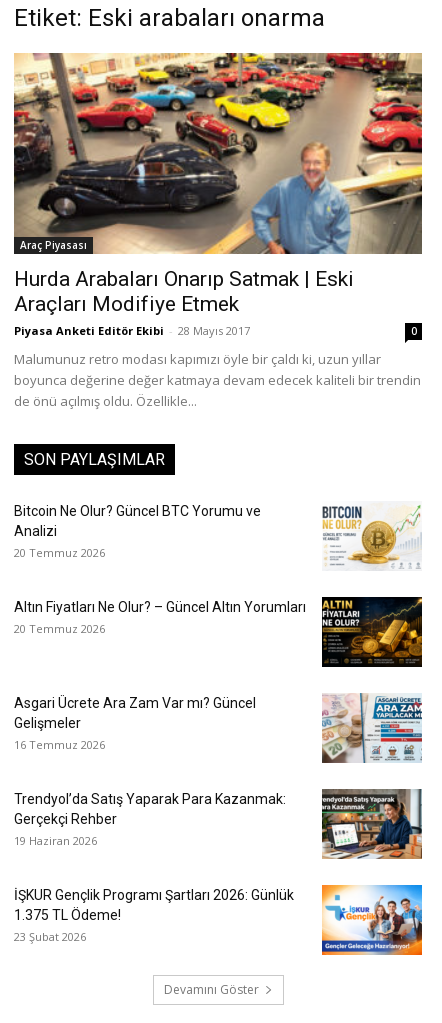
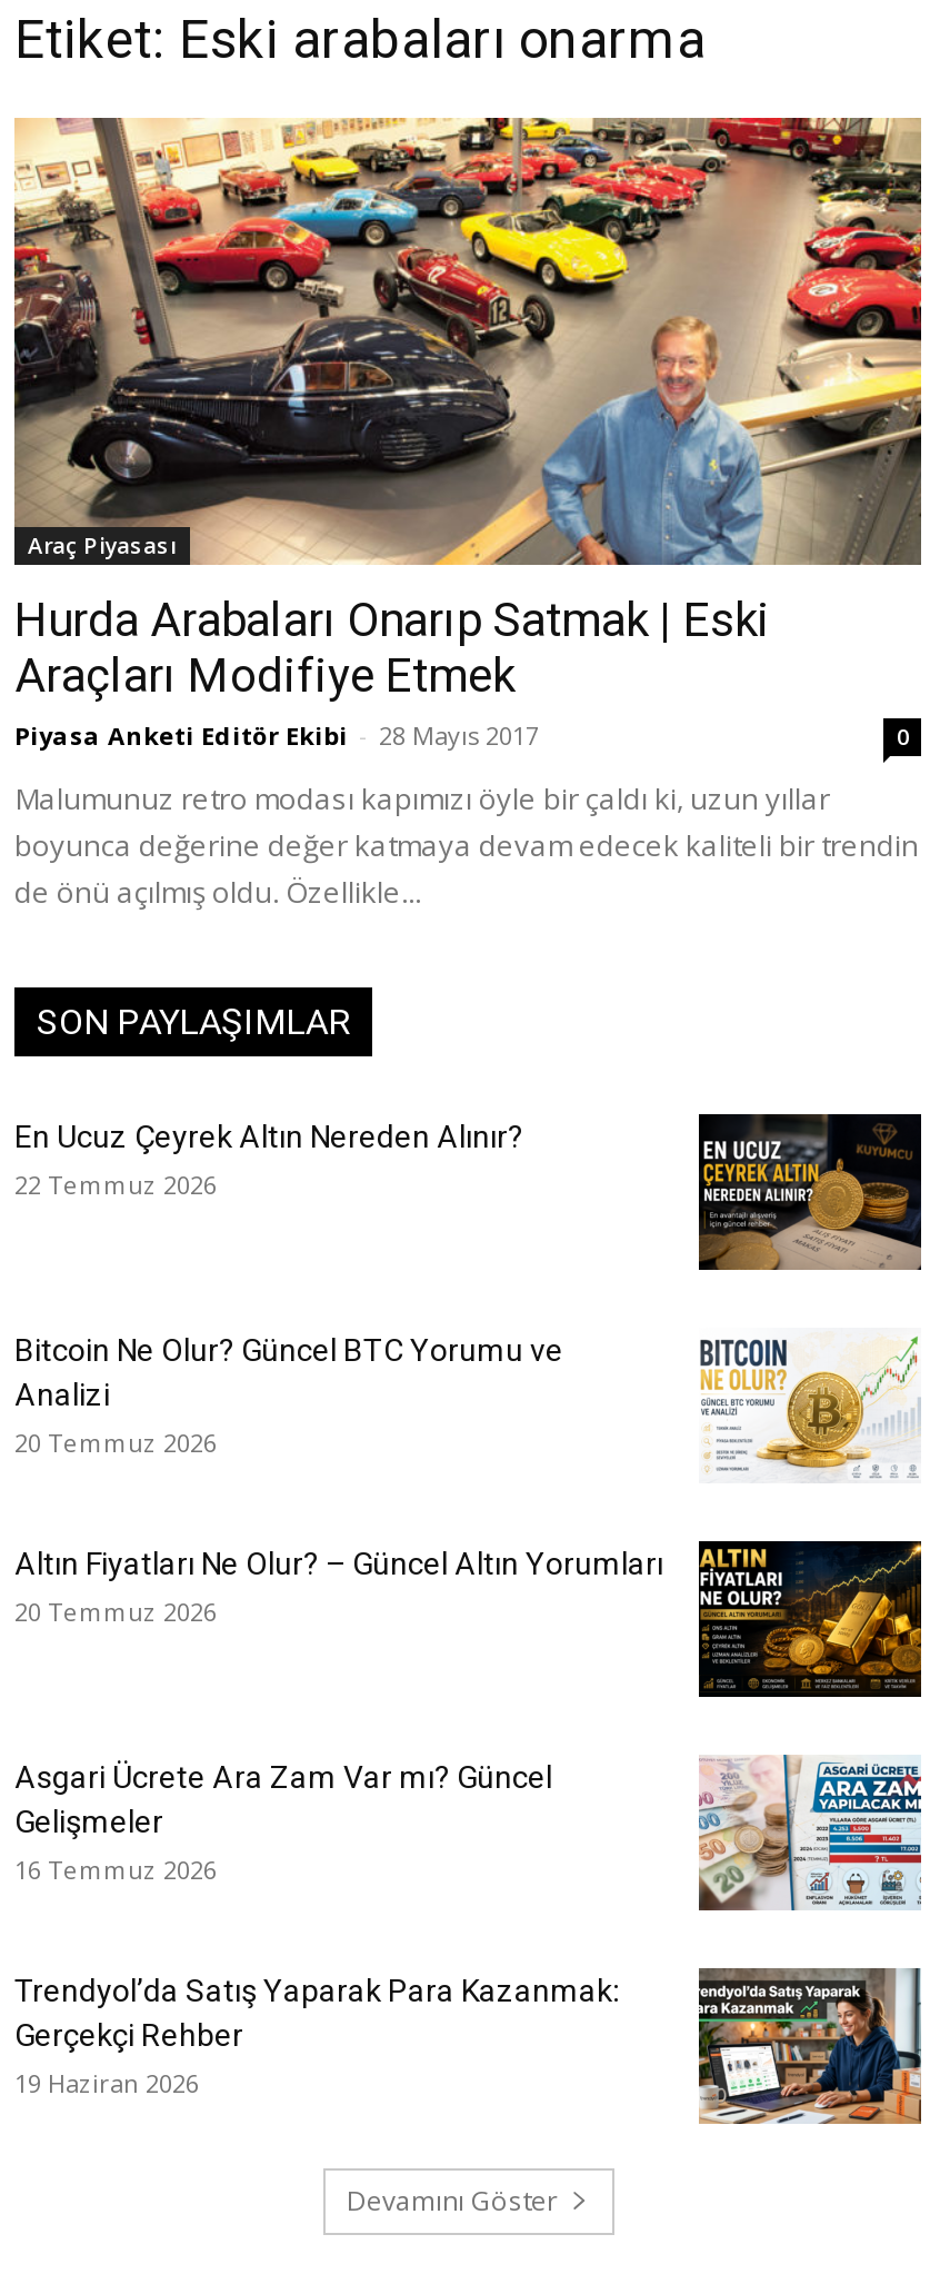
+ En Ucuz Çeyrek Altın Nereden Alınır?
+ 22 Temmuz 2026

+ [image]

moved down: [image] | Bitcoin Ne Olur? Güncel BTC Yorumu ve | Analizi | ... | Gerçekçi Rehber | 19 Haziran 2026

- [image]
- İŞKUR Gençlik Programı Şartları 2026: Günlük
- 1.375 TL Ödeme!
- 23 Şubat 2026
